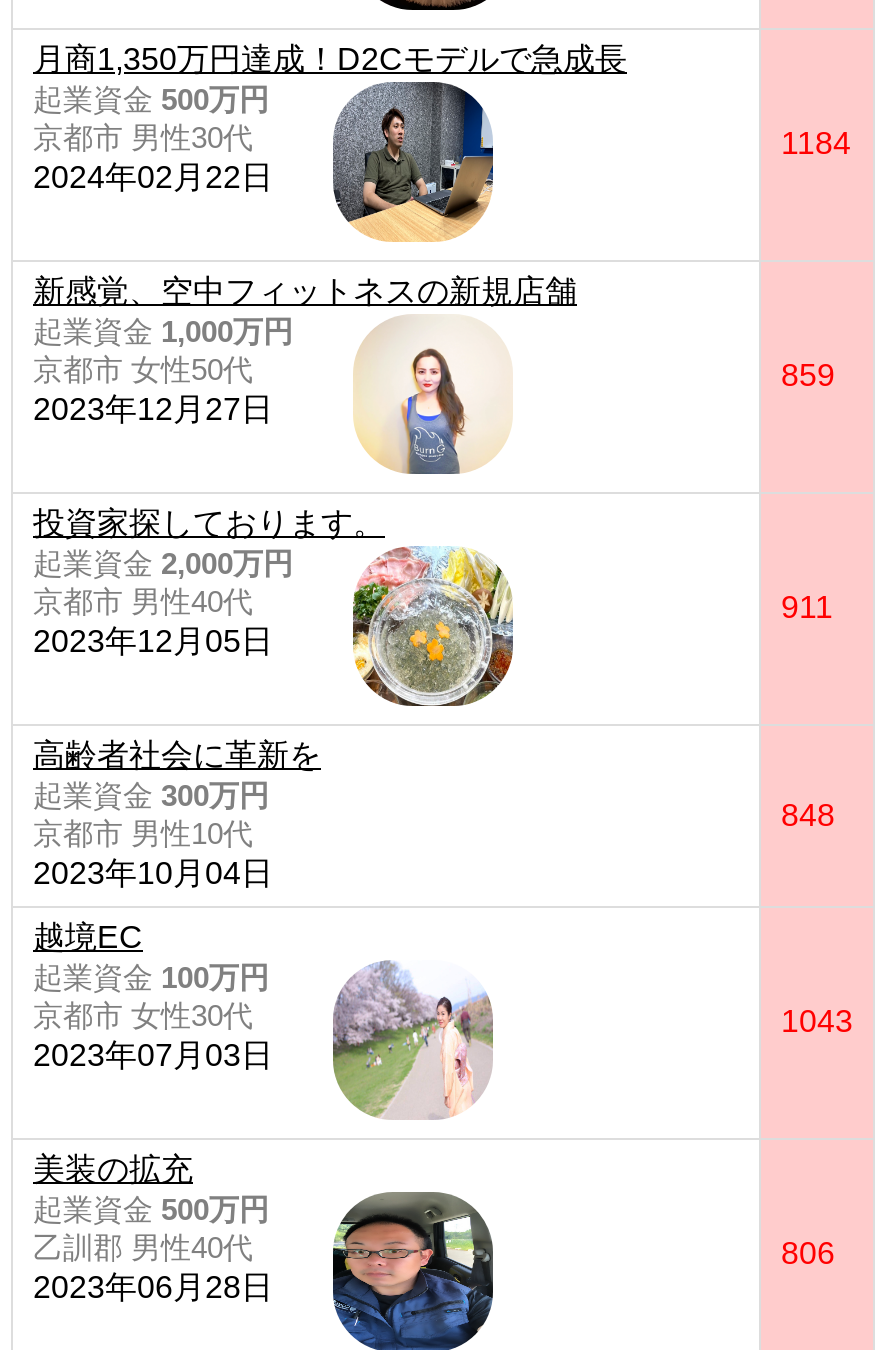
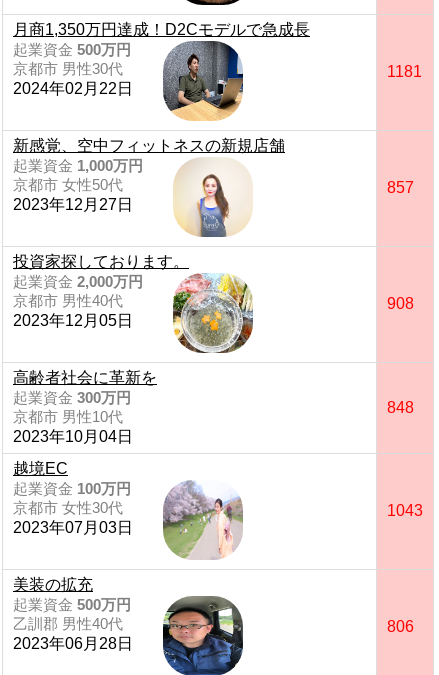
- 1184
+ 1181

- 859
+ 857

- 911
+ 908
